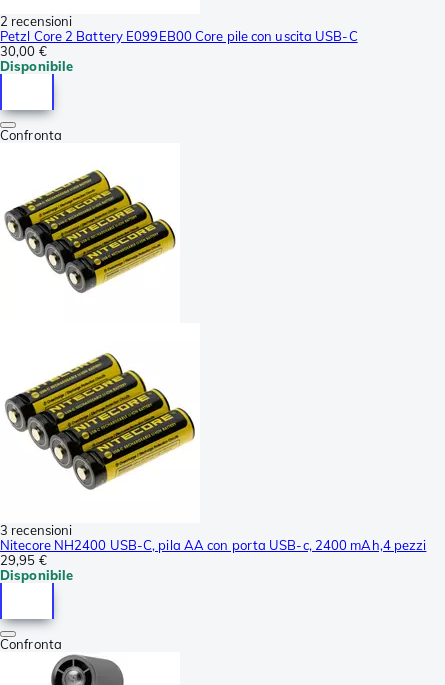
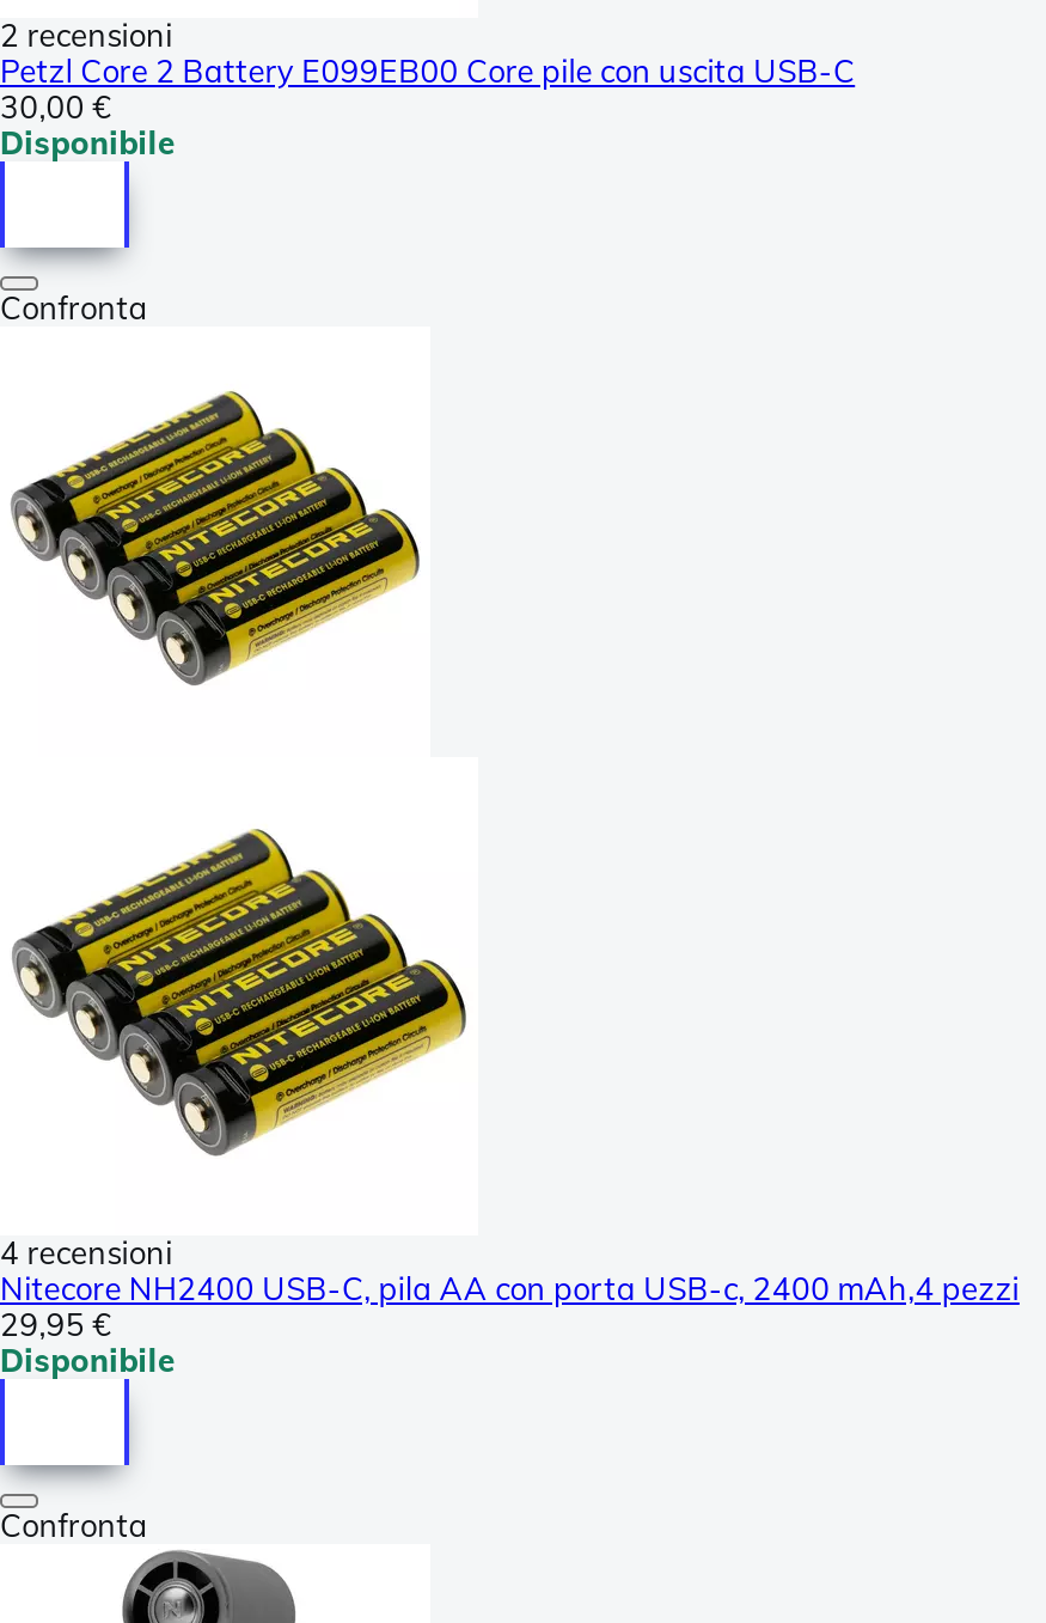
- 3 recensioni
+ 4 recensioni
